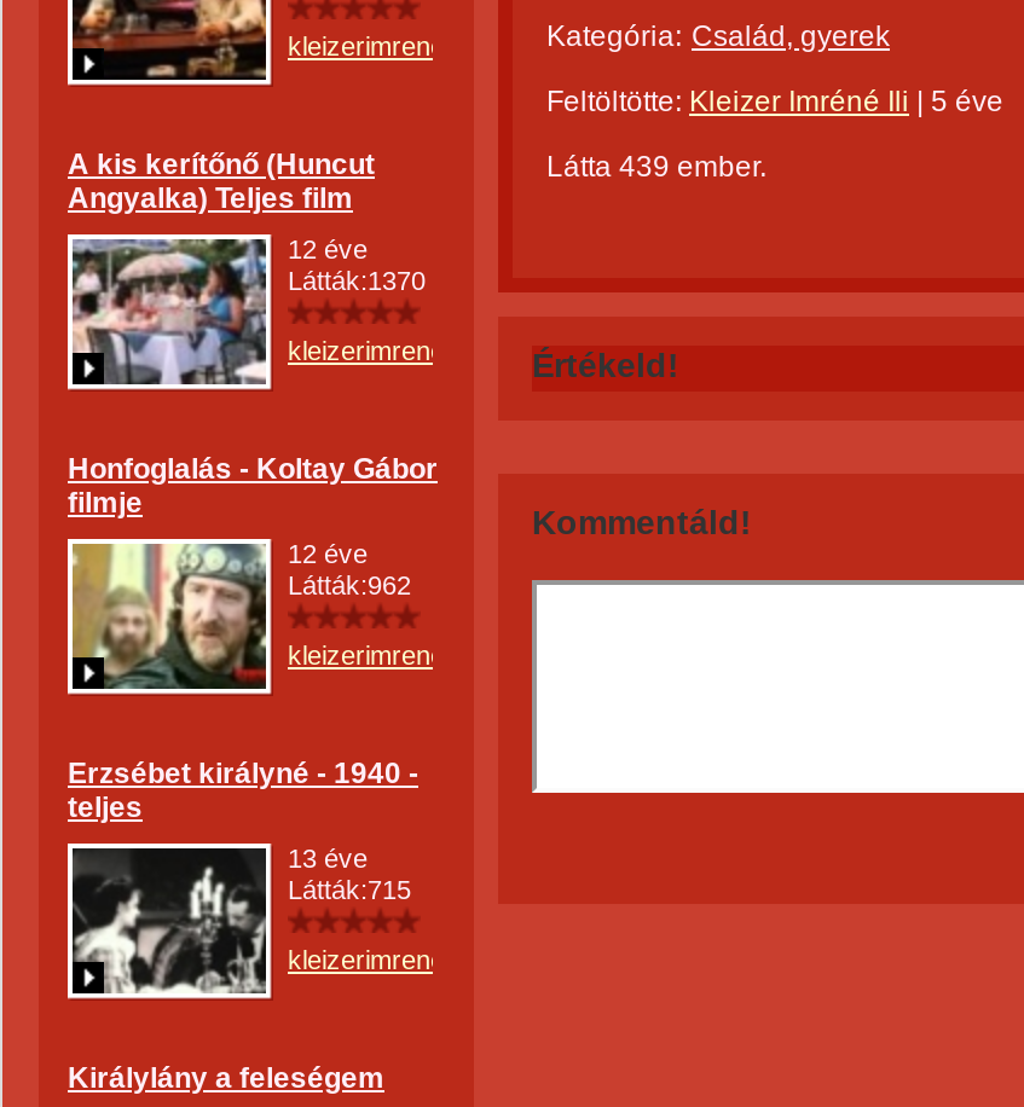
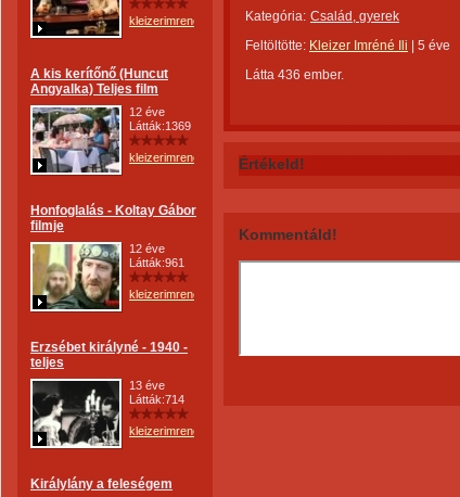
- Látta 439 ember.
+ Látta 436 ember.

- Látták:1370
+ Látták:1369

- Látták:962
+ Látták:961

- Látták:715
+ Látták:714
